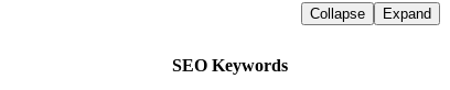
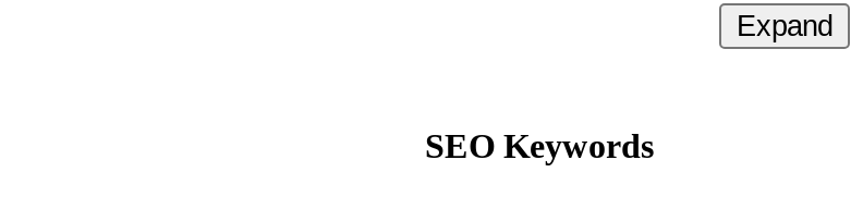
- Collapse
